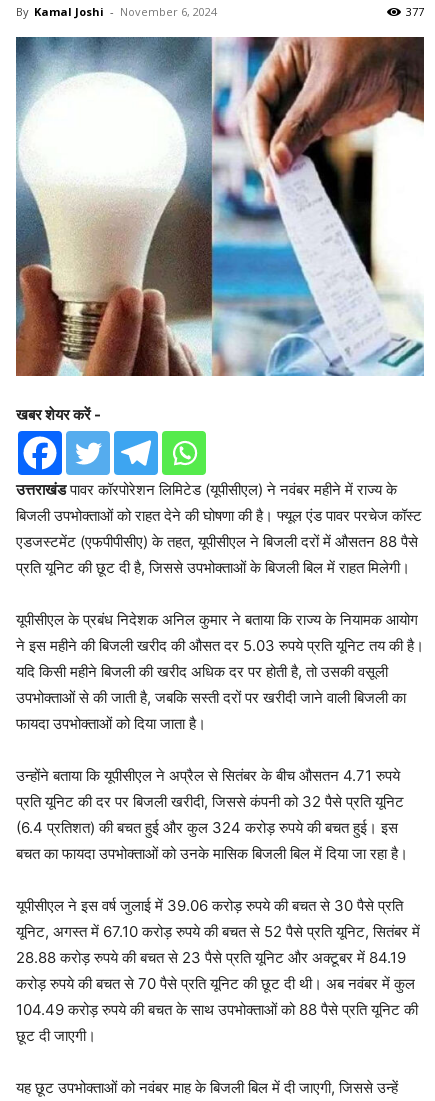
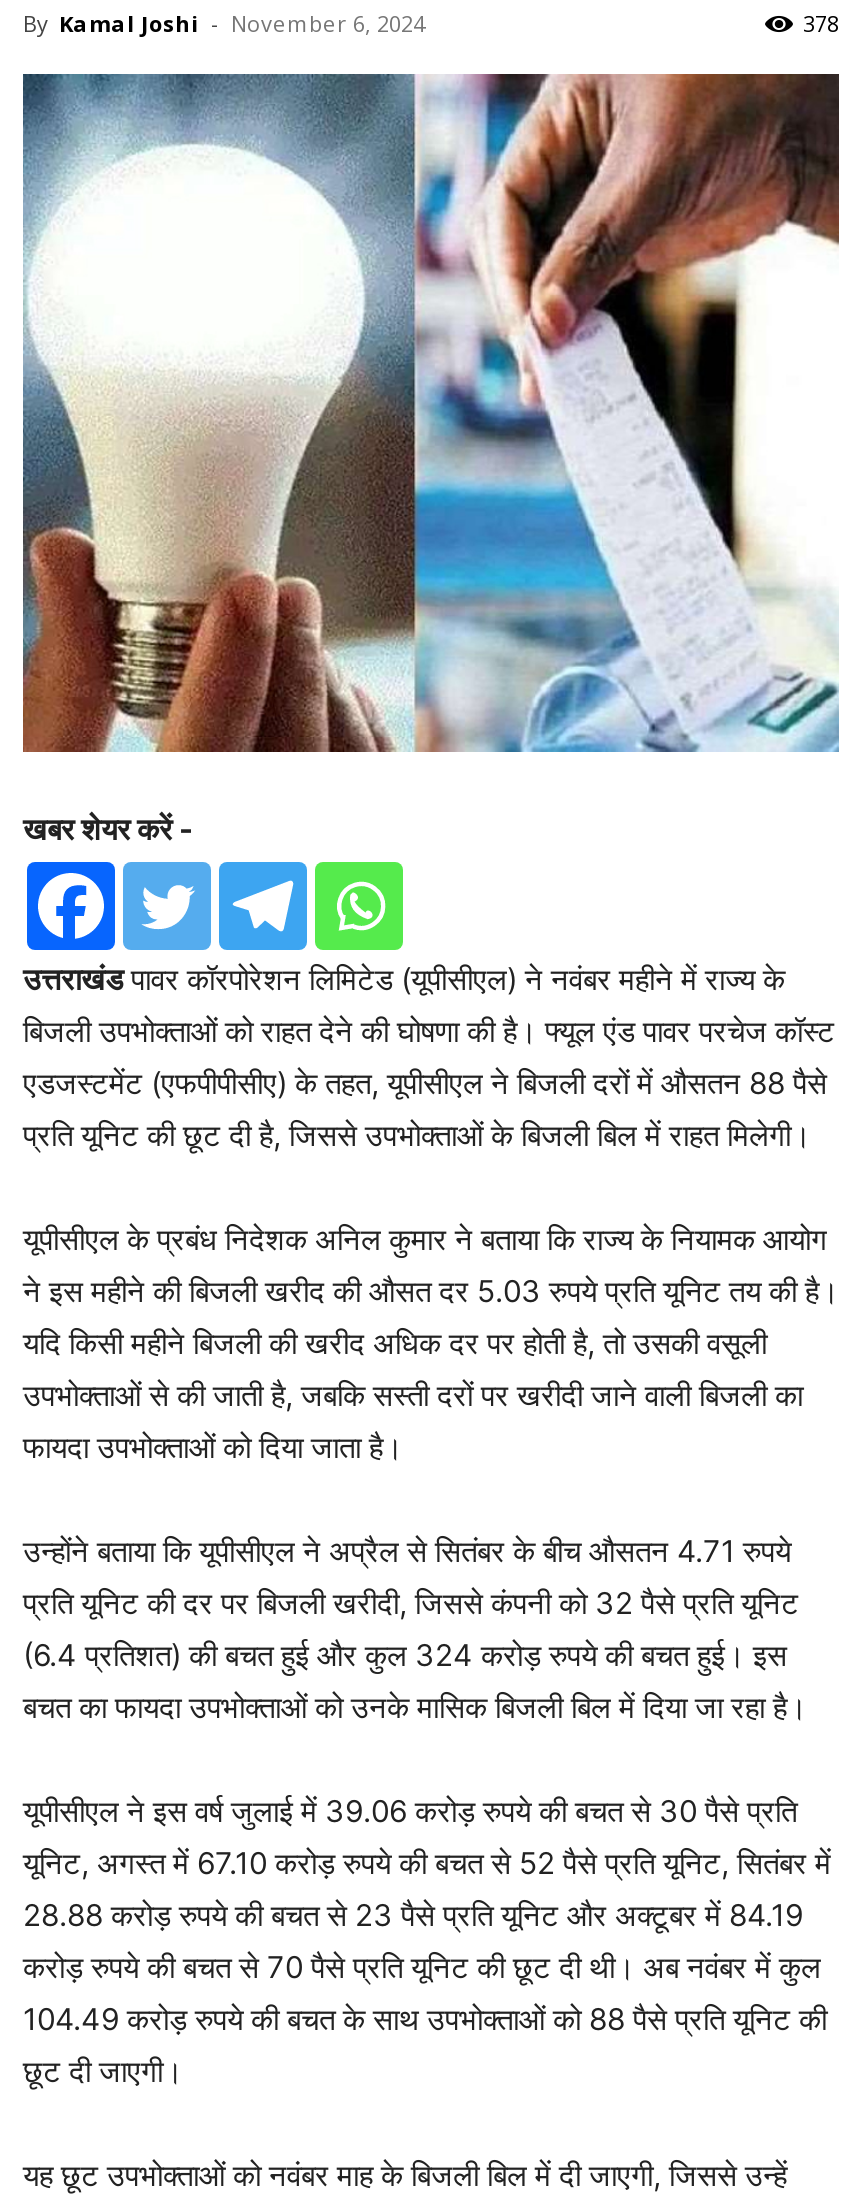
- 377
+ 378
